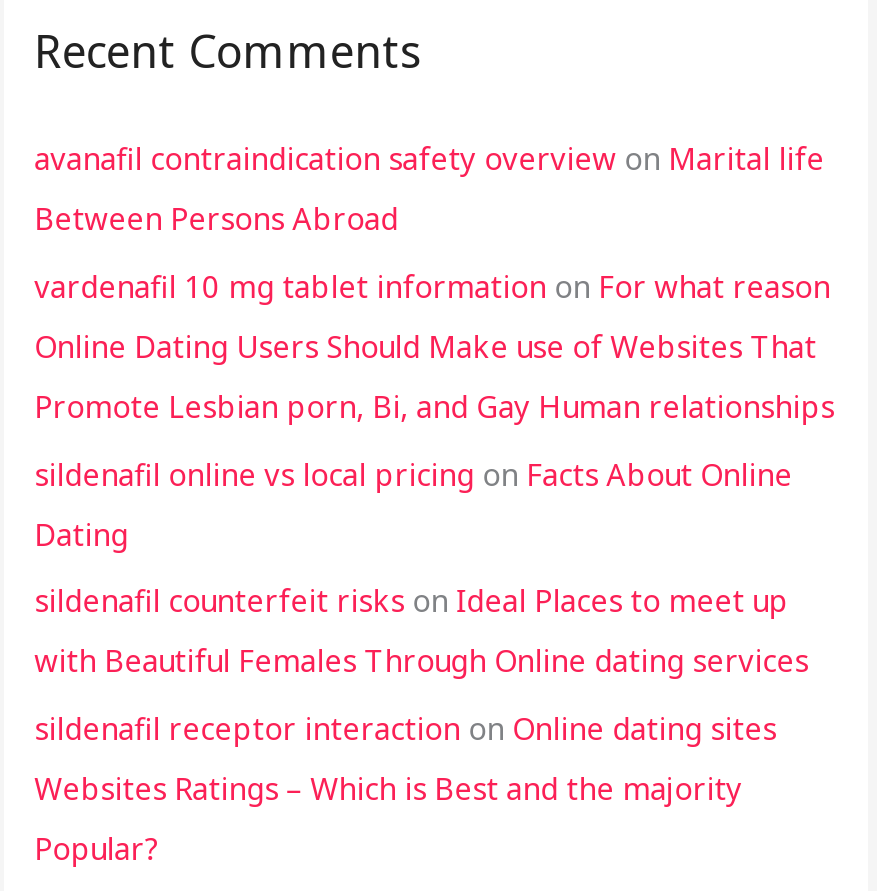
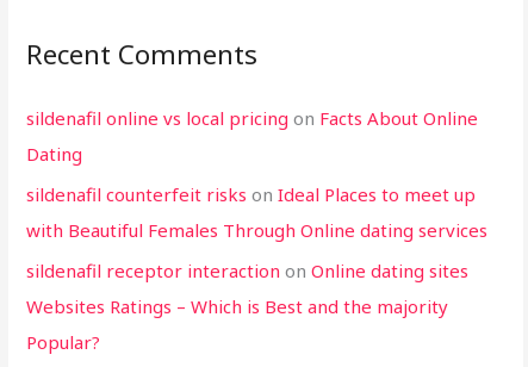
- avanafil contraindication safety overview on Marital life
- Between Persons Abroad
- vardenafil 10 mg tablet information on For what reason
- Online Dating Users Should Make use of Websites That
- Promote Lesbian porn, Bi, and Gay Human relationships
